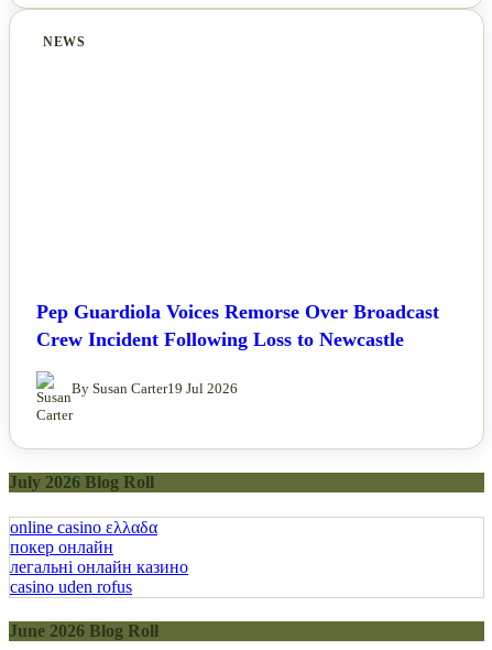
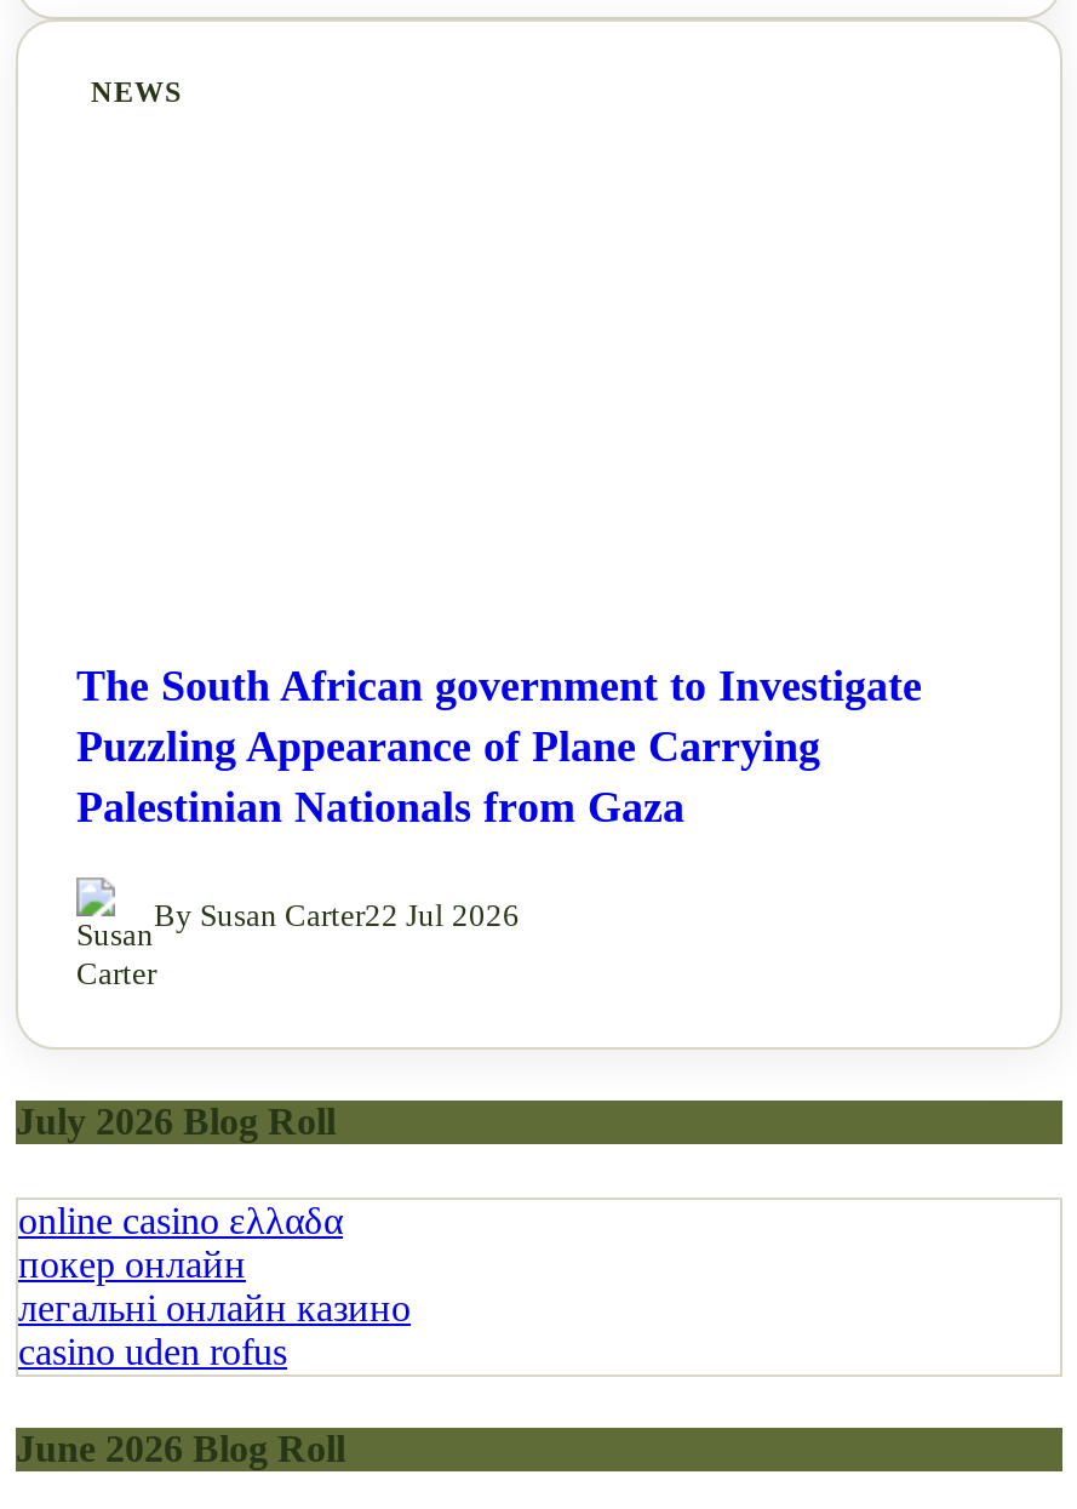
- Pep Guardiola Voices Remorse Over Broadcast
- Crew Incident Following Loss to Newcastle
+ The South African government to Investigate
+ Puzzling Appearance of Plane Carrying
+ Palestinian Nationals from Gaza

- By Susan Carter19 Jul 2026
+ By Susan Carter22 Jul 2026
